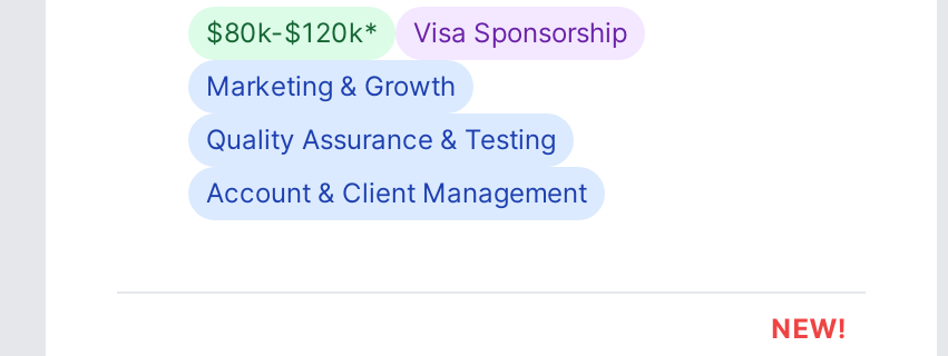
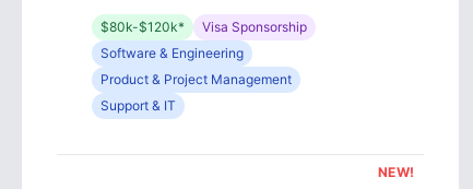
- Marketing & Growth
+ Software & Engineering

- Quality Assurance & Testing
+ Product & Project Management

- Account & Client Management
+ Support & IT
